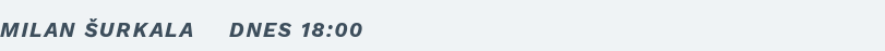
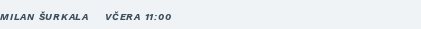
- MILAN ŠURKALA DNES 18:00
+ MILAN ŠURKALA VČERA 11:00
